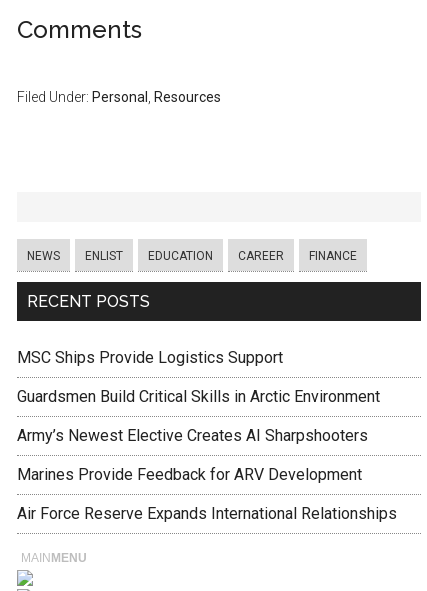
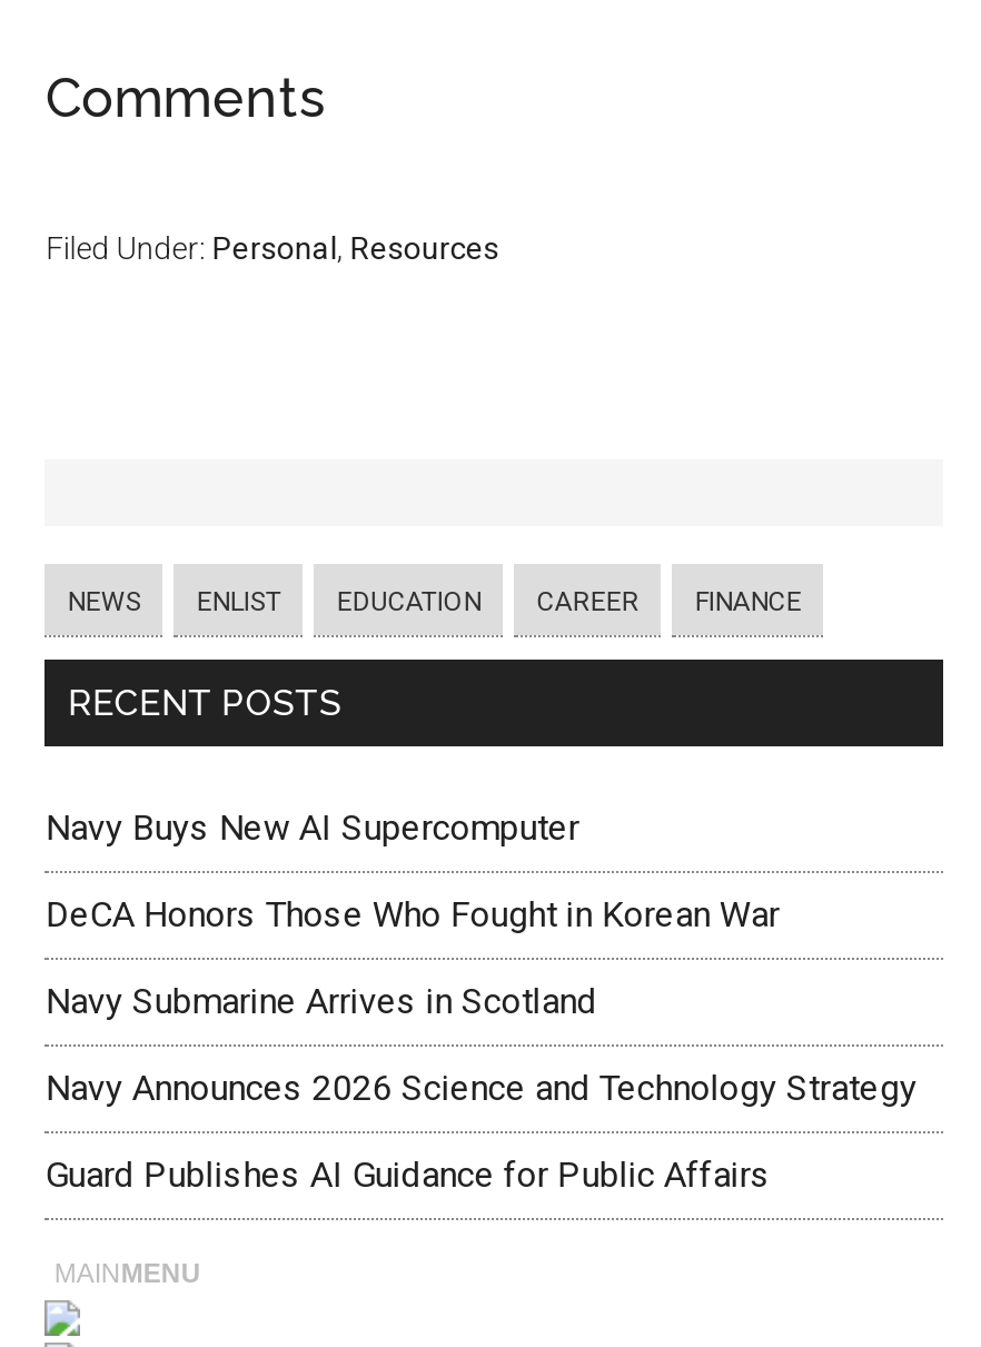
- MSC Ships Provide Logistics Support
+ Navy Buys New AI Supercomputer

- Guardsmen Build Critical Skills in Arctic Environment
+ DeCA Honors Those Who Fought in Korean War

- Army’s Newest Elective Creates AI Sharpshooters
+ Navy Submarine Arrives in Scotland

- Marines Provide Feedback for ARV Development
+ Navy Announces 2026 Science and Technology Strategy

- Air Force Reserve Expands International Relationships
+ Guard Publishes AI Guidance for Public Affairs
